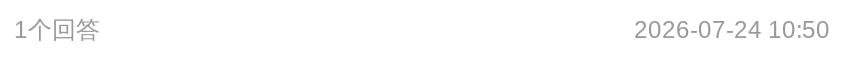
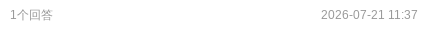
- 2026-07-24 10:50
+ 2026-07-21 11:37
